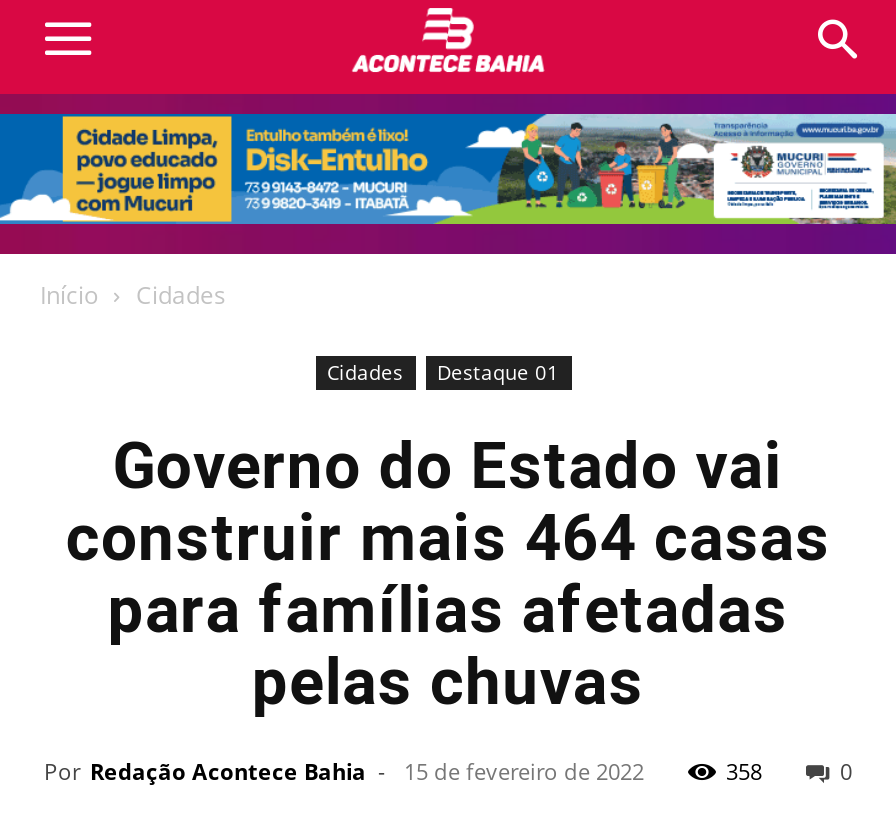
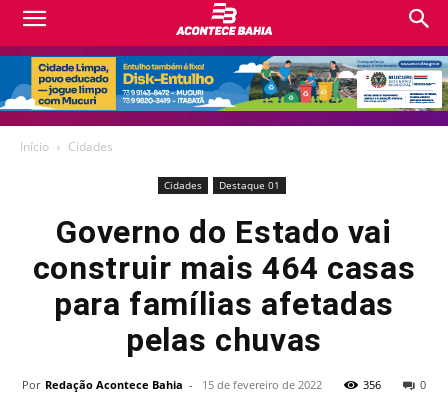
- 358
+ 356
